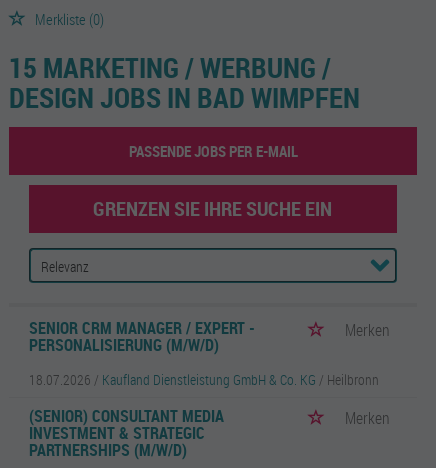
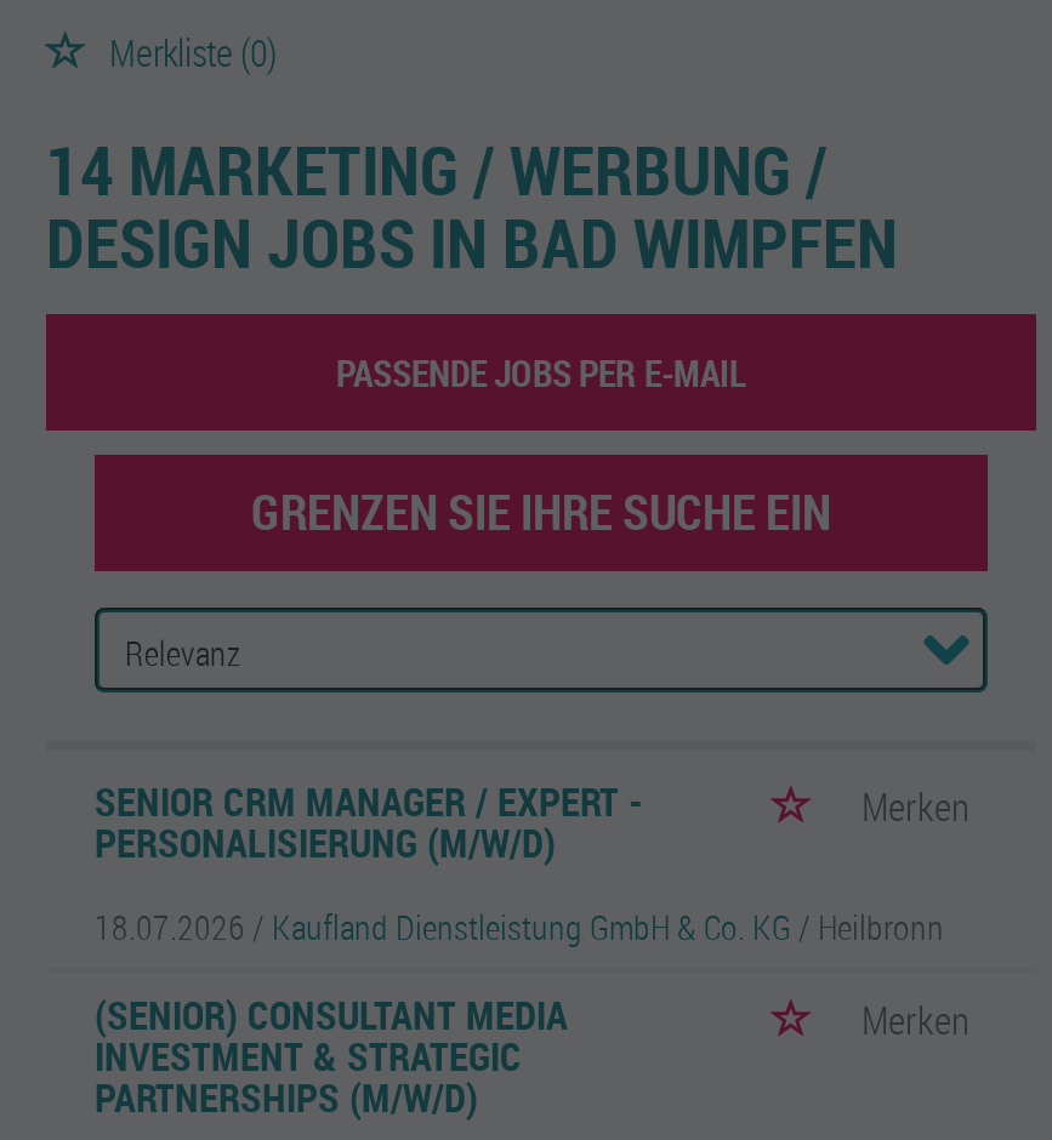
- 15 MARKETING / WERBUNG /
+ 14 MARKETING / WERBUNG /
